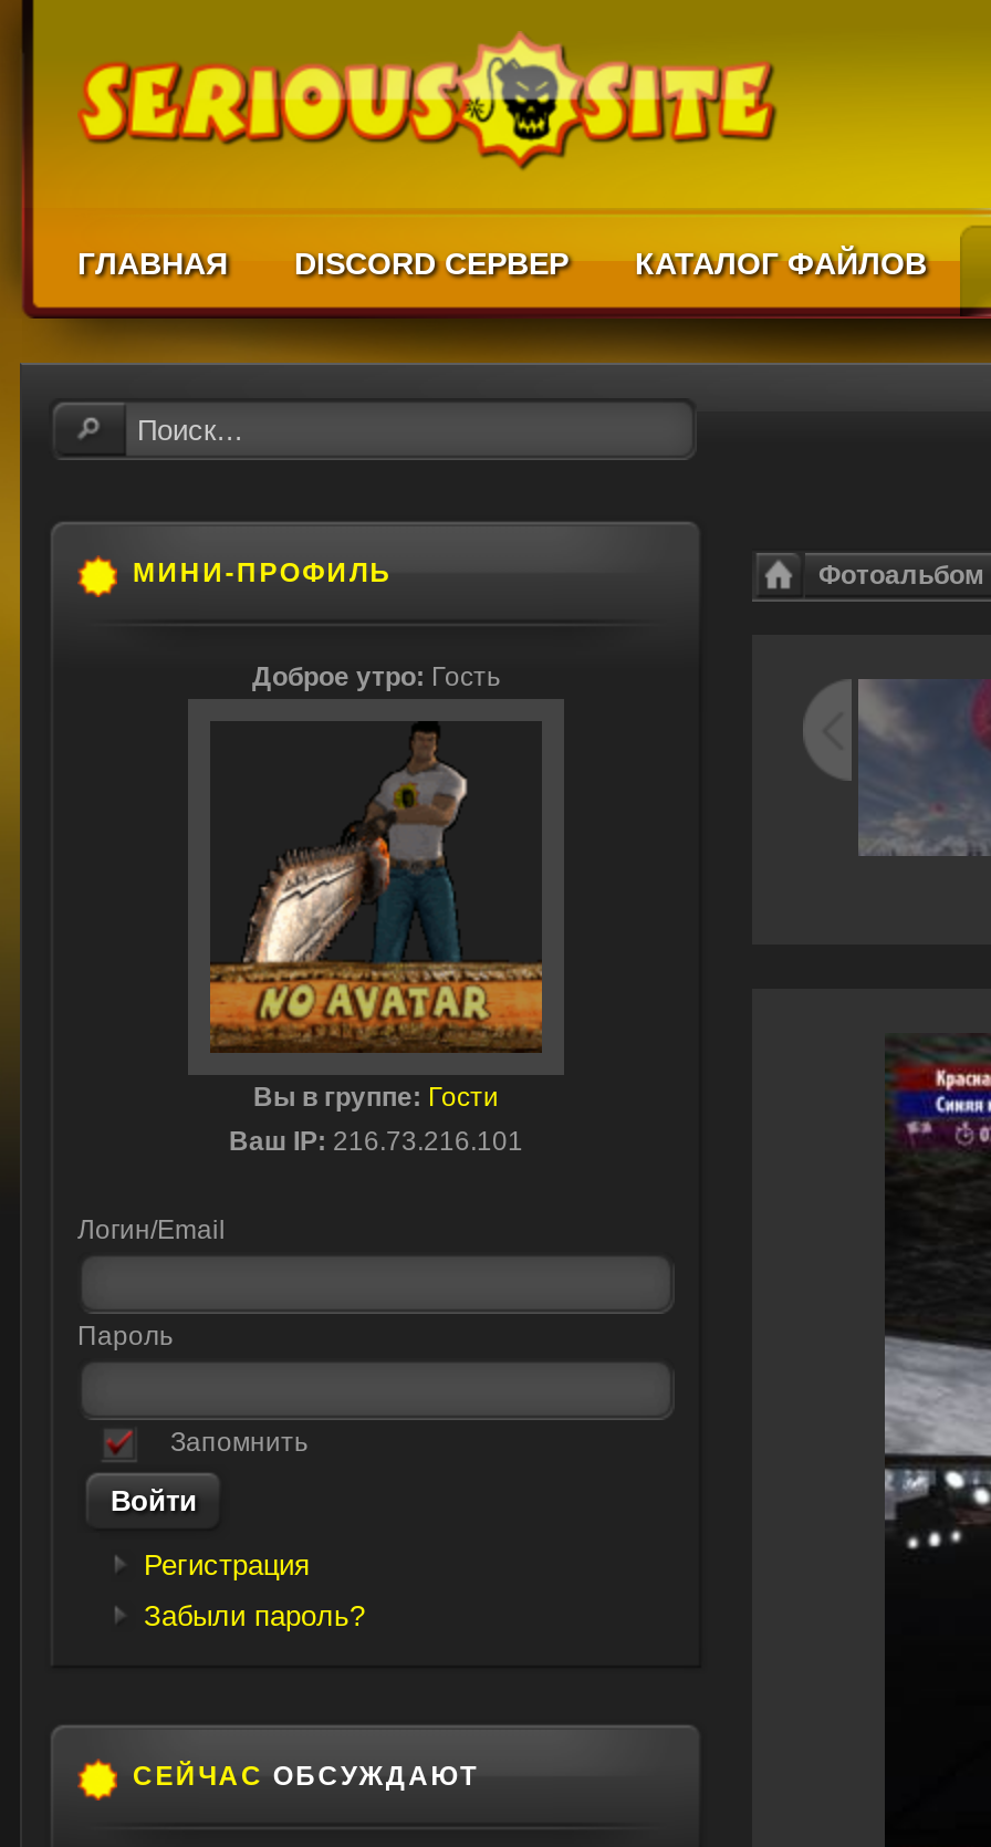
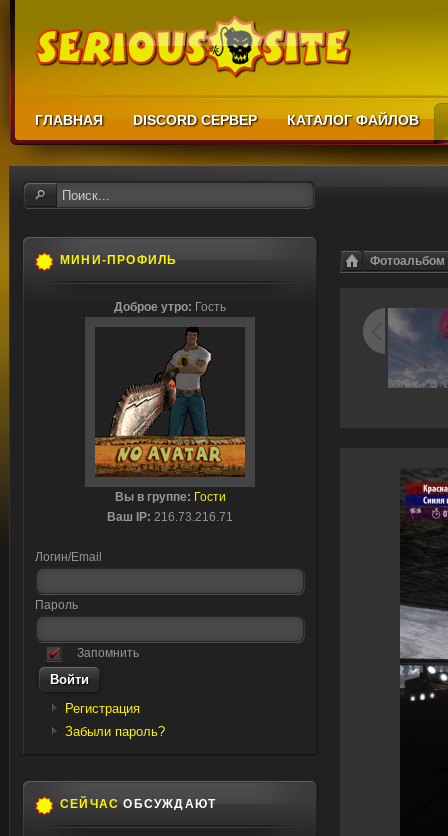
- Ваш IP: 216.73.216.101
+ Ваш IP: 216.73.216.71
